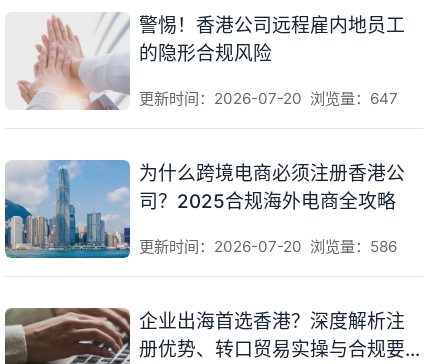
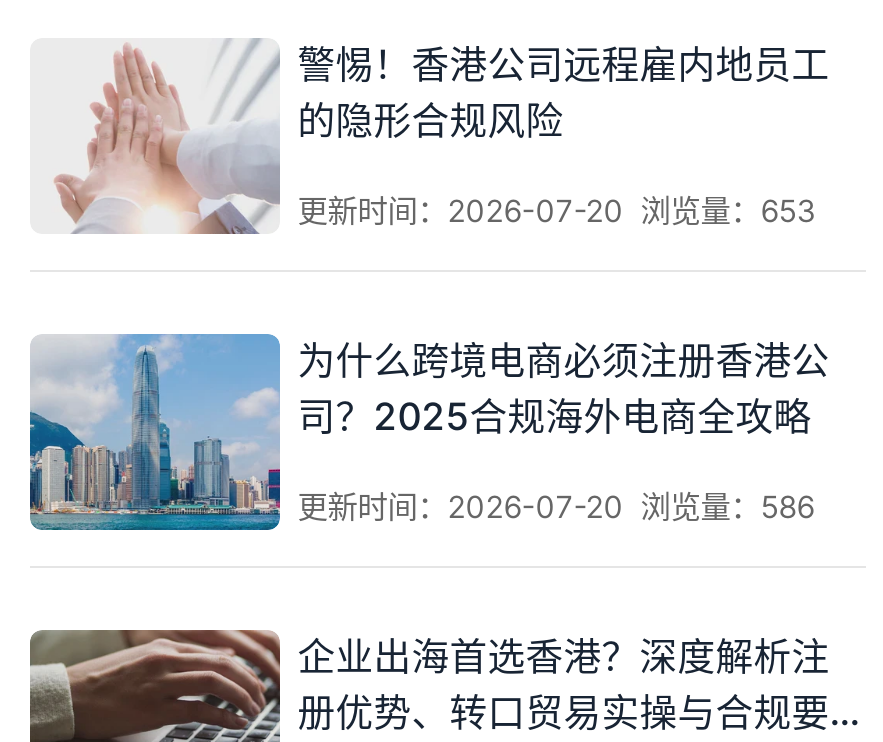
- 更新时间：2026-07-20 浏览量：647
+ 更新时间：2026-07-20 浏览量：653
